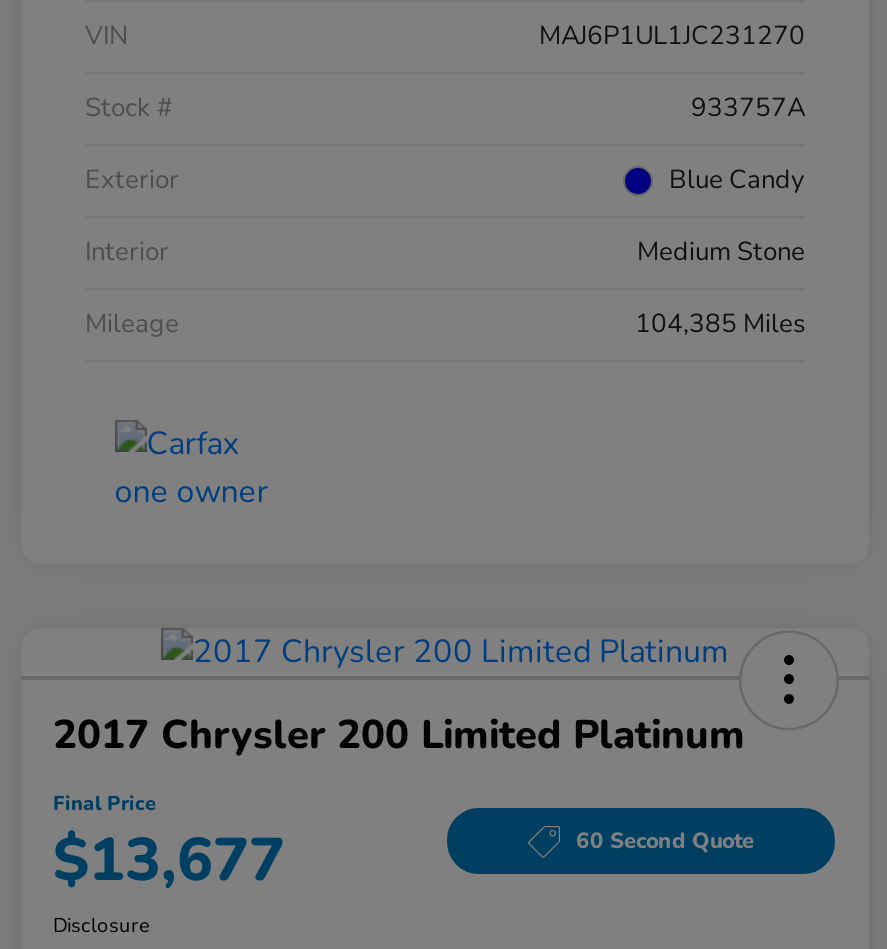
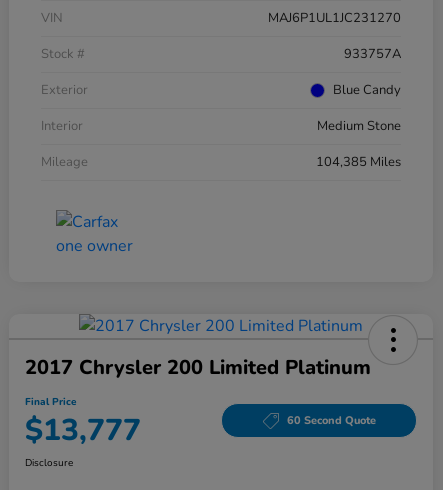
- $13,677
+ $13,777
